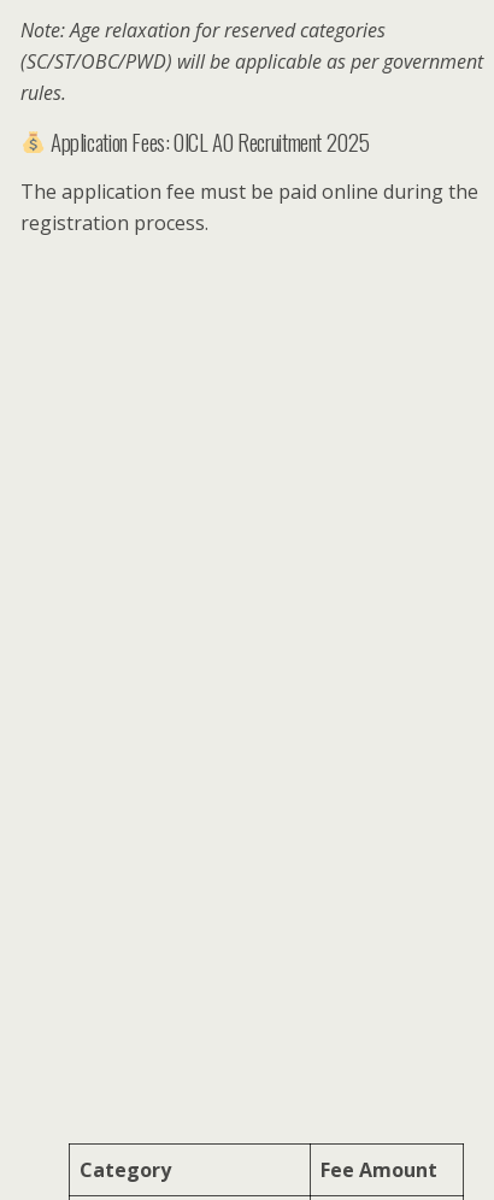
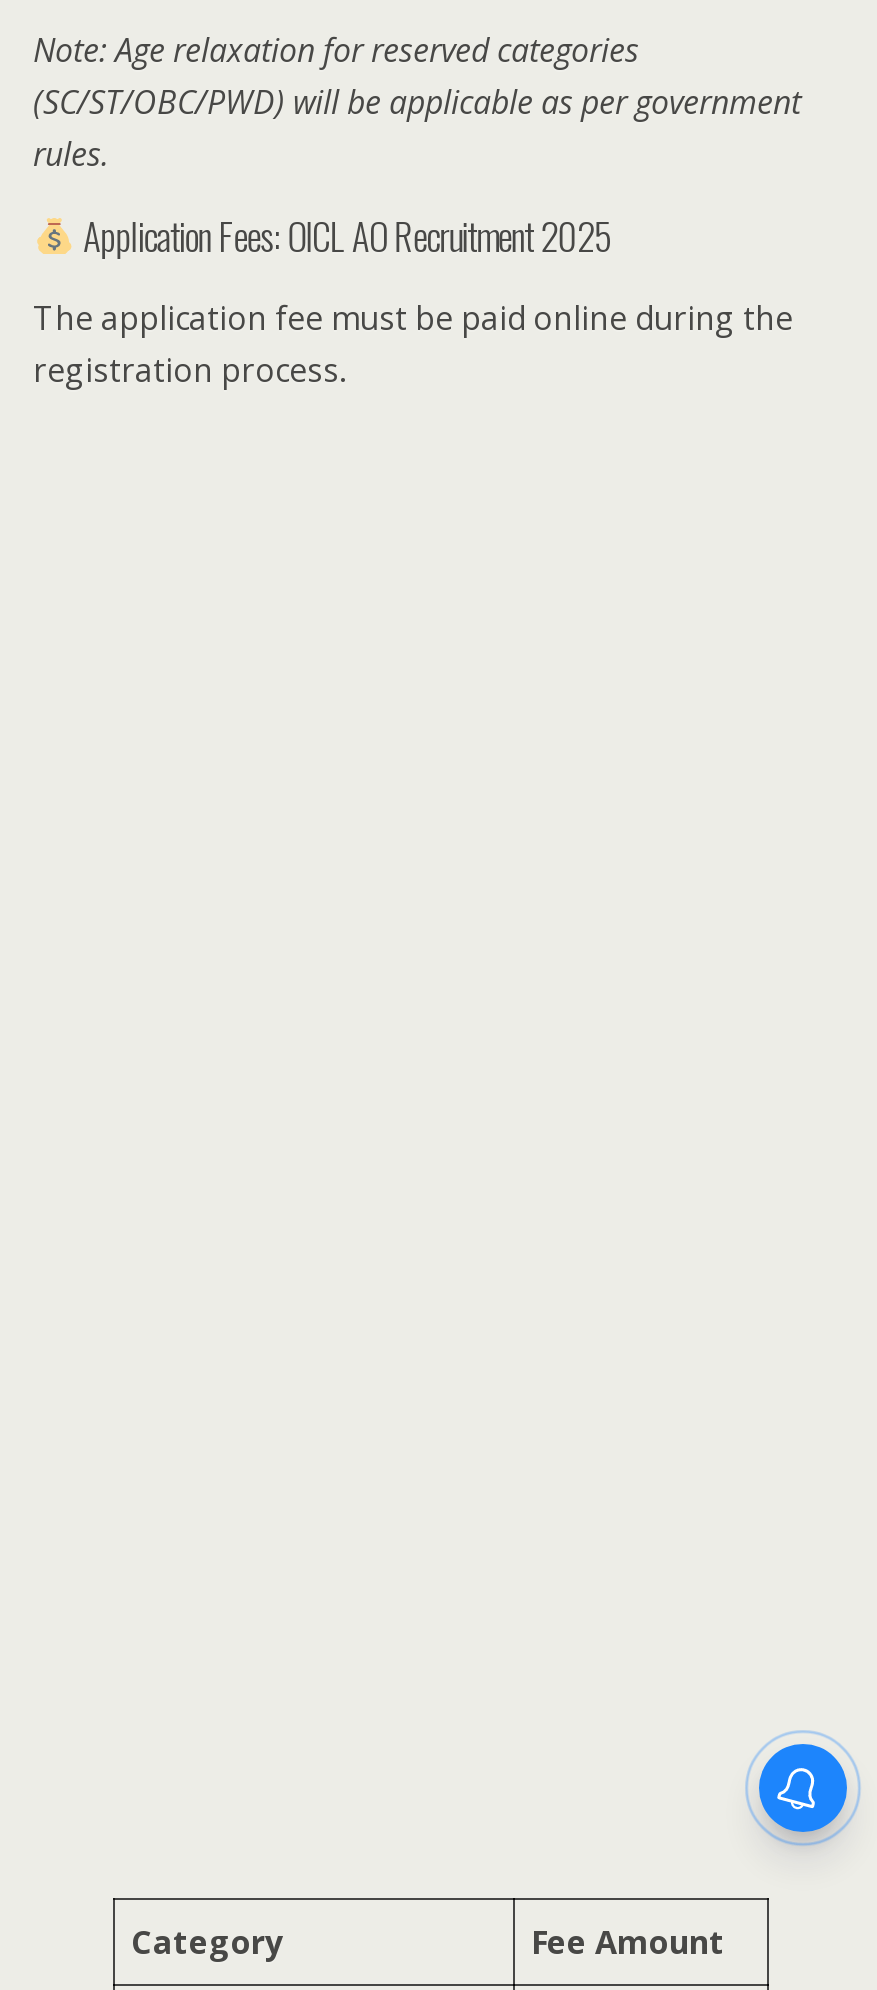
+ [image]
